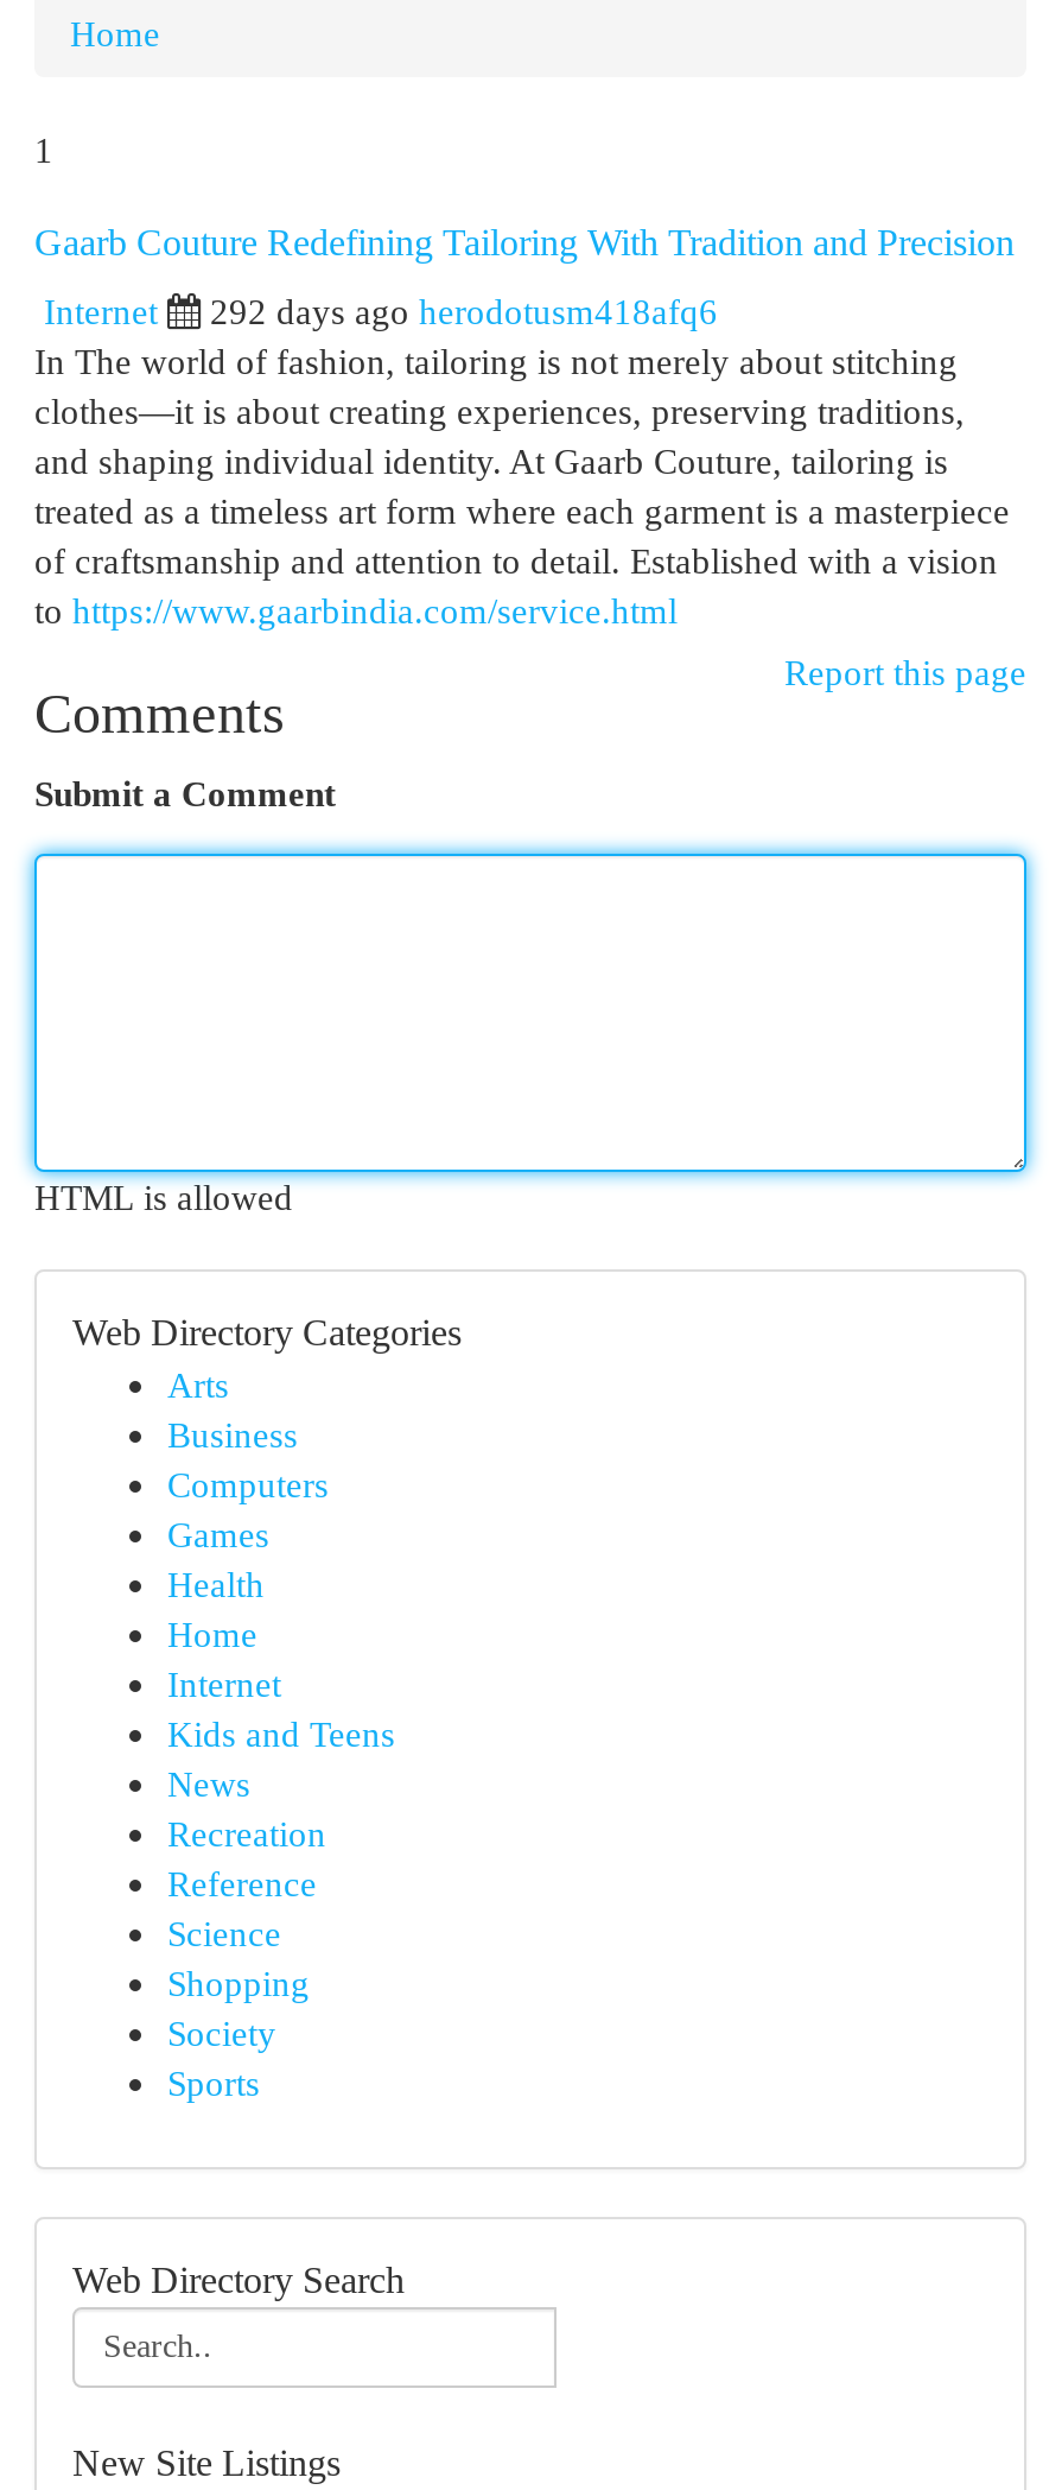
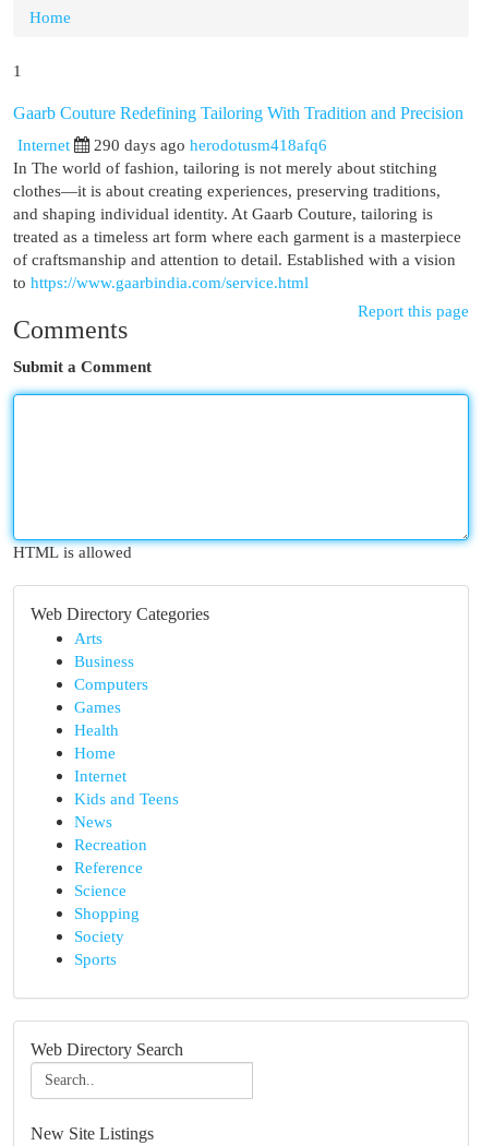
- 292 days ago herodotusm418afq6
+ 290 days ago herodotusm418afq6
